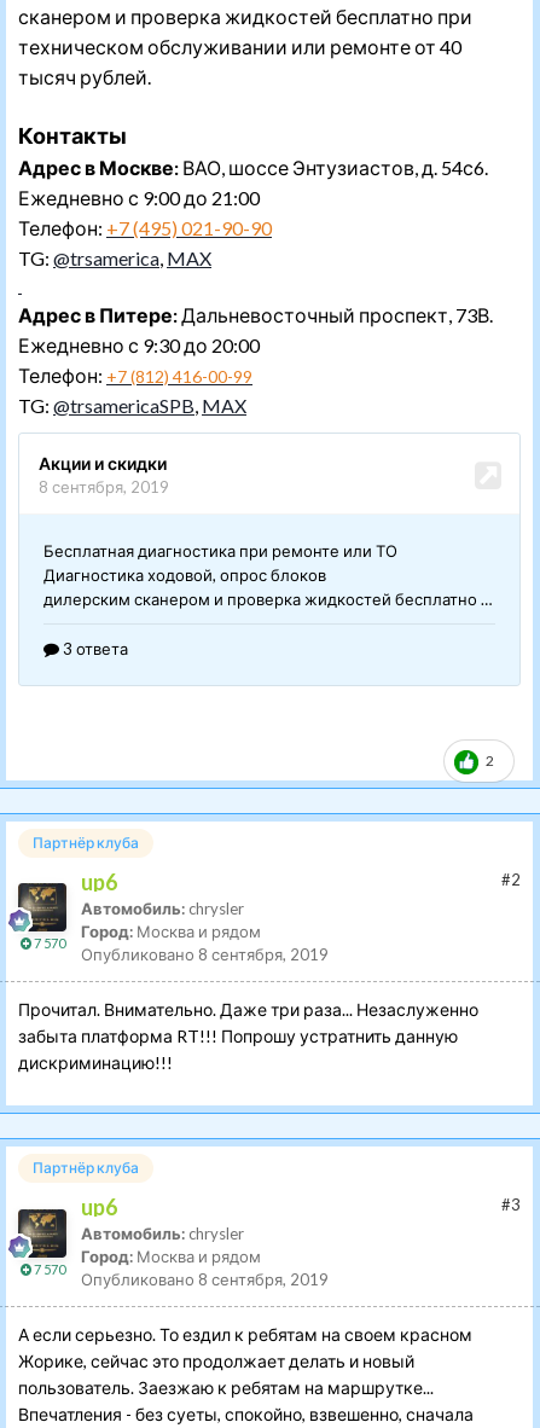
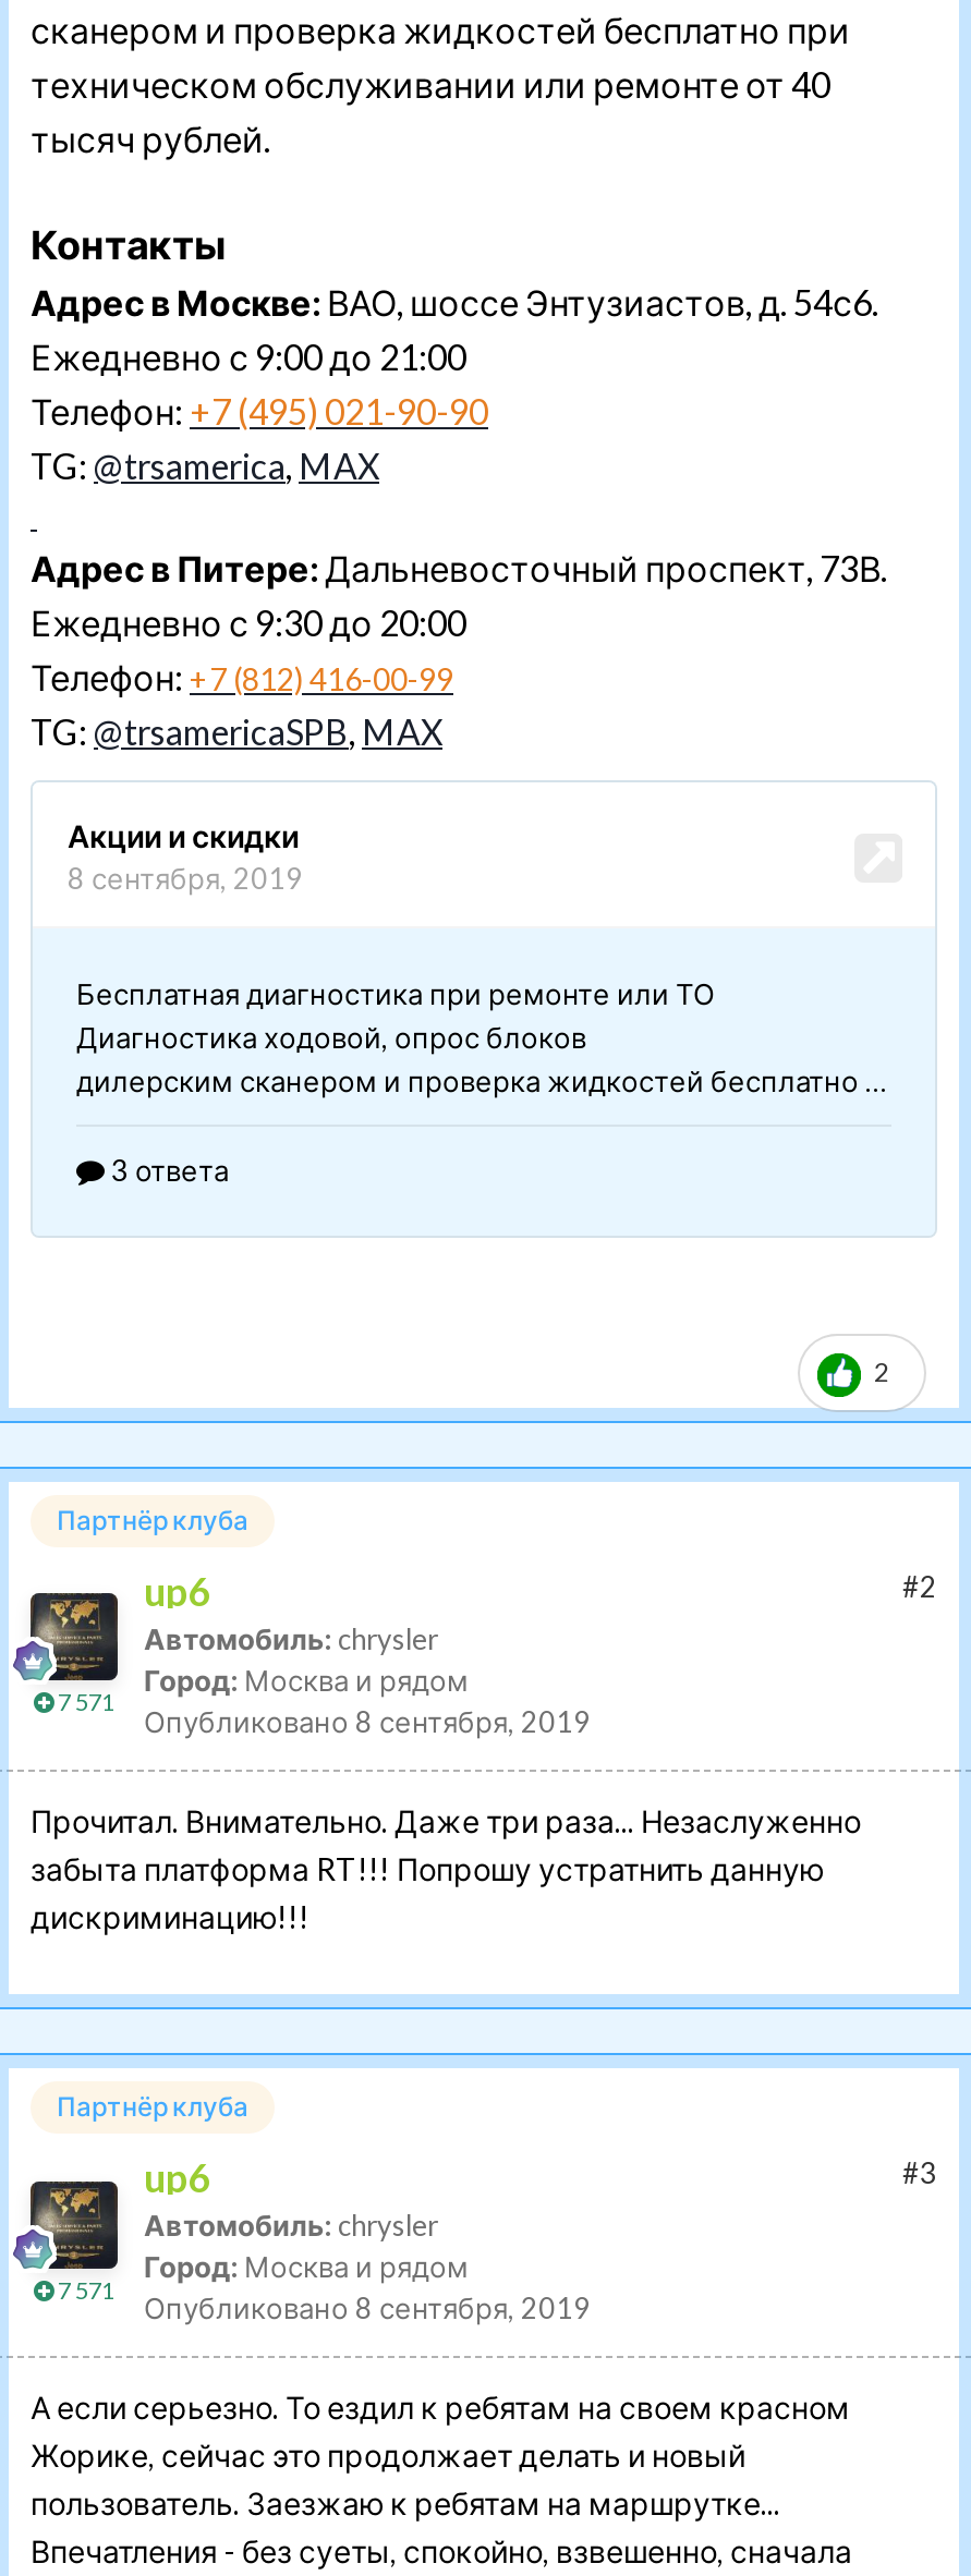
- 7 570
+ 7 571

- 7 570
+ 7 571
